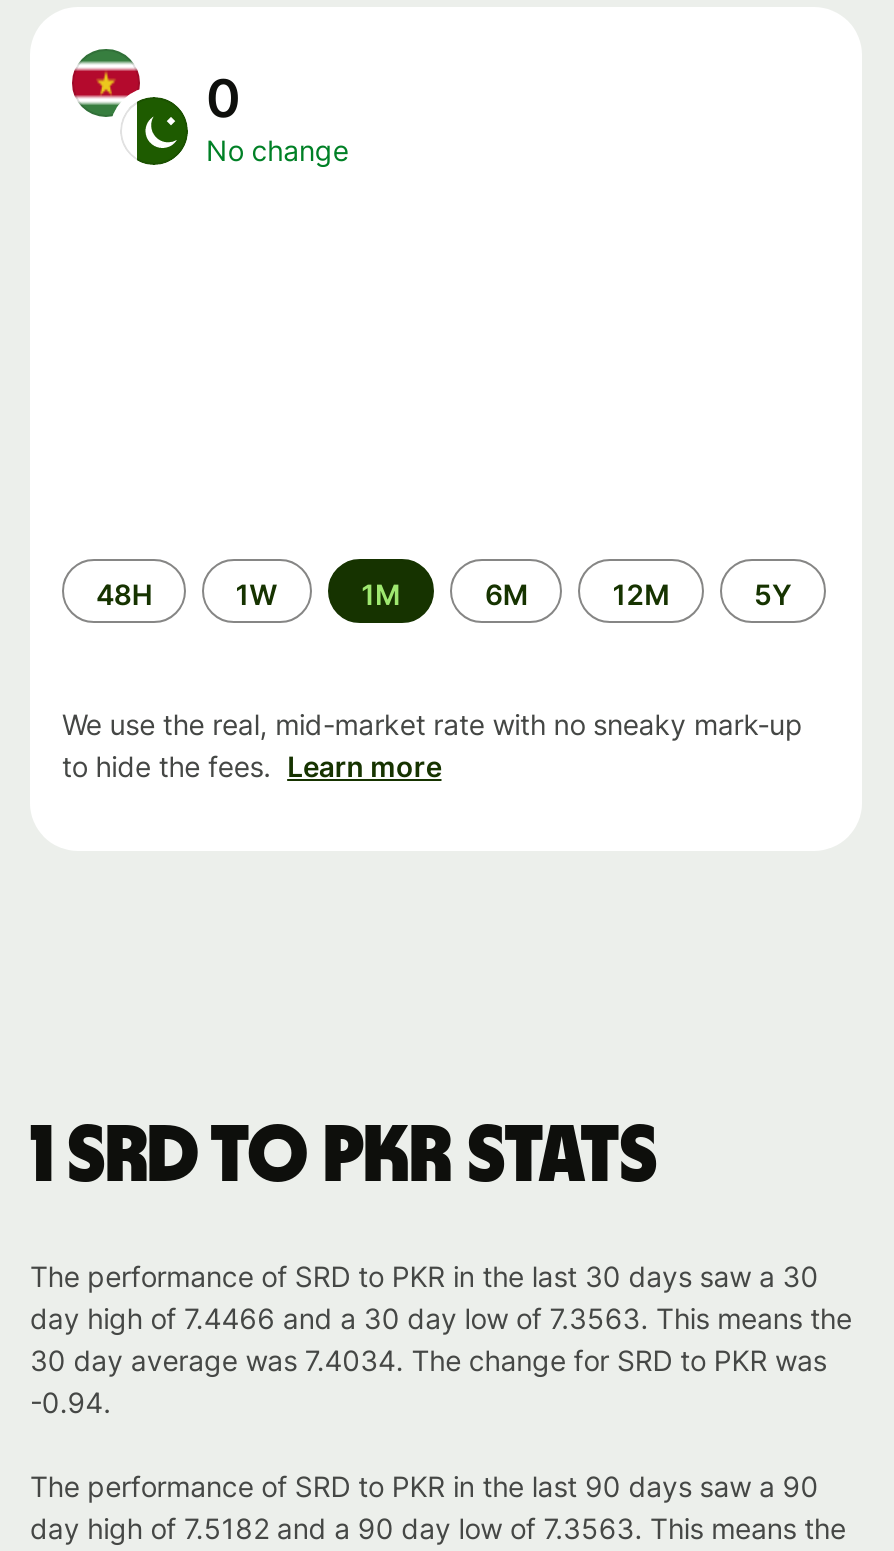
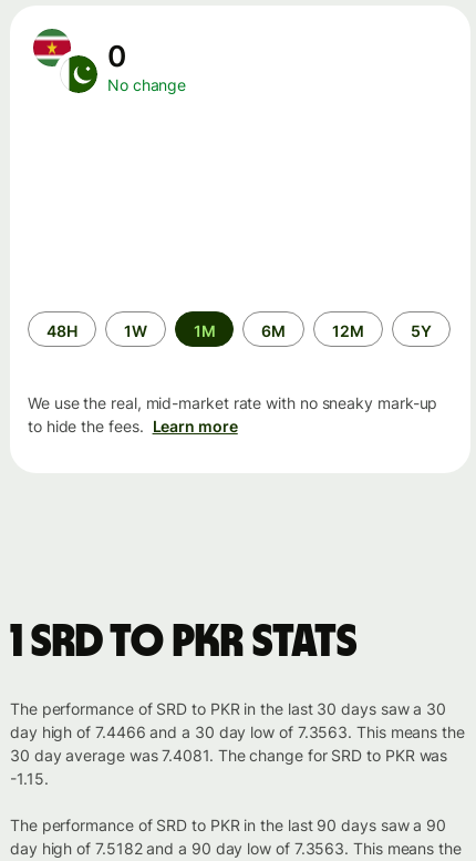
- 30 day average was 7.4034. The change for SRD to PKR was
+ 30 day average was 7.4081. The change for SRD to PKR was

- -0.94.
+ -1.15.
